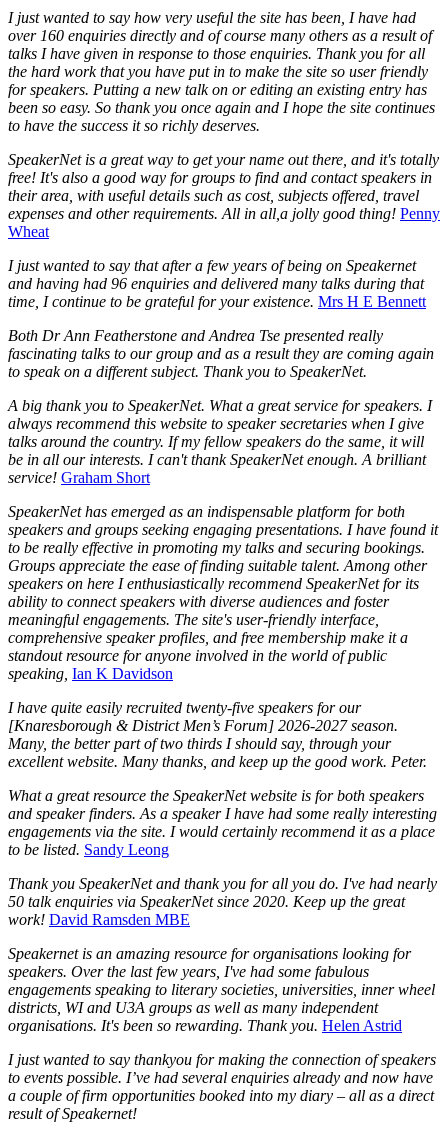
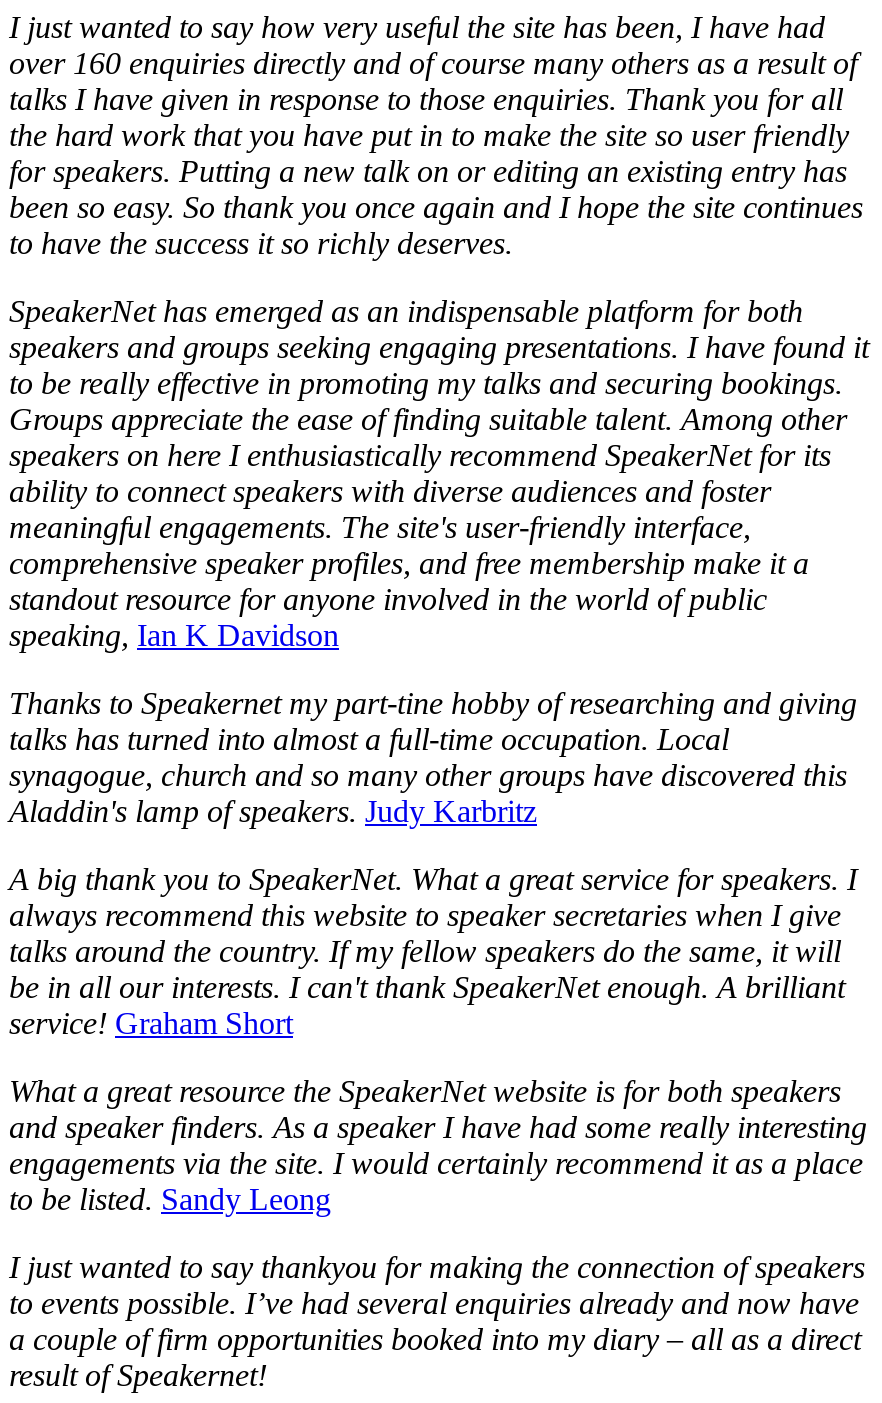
- SpeakerNet is a great way to get your name out there, and it's totally
- free! It's also a good way for groups to find and contact speakers in
- their area, with useful details such as cost, subjects offered, travel
- expenses and other requirements. All in all,a jolly good thing! Penny
- Wheat
- I just wanted to say that after a few years of being on Speakernet
- and having had 96 enquiries and delivered many talks during that
- time, I continue to be grateful for your existence. Mrs H E Bennett
- Both Dr Ann Featherstone and Andrea Tse presented really
- fascinating talks to our group and as a result they are coming again
- to speak on a different subject. Thank you to SpeakerNet.

moved down: A big thank you to SpeakerNet. What a great service for speakers. I | always recommend this website to speaker secretaries when I give | talks around the country. If my fellow speakers do the same, it will | be in all our interests. I can't thank SpeakerNet enough. A brilliant | service! Graham Short

- I have quite easily recruited twenty-five speakers for our
- [Knaresborough & District Men’s Forum] 2026-2027 season.
- Many, the better part of two thirds I should say, through your
- excellent website. Many thanks, and keep up the good work. Peter.
+ Thanks to Speakernet my part-tine hobby of researching and giving
+ talks has turned into almost a full-time occupation. Local
+ synagogue, church and so many other groups have discovered this
+ Aladdin's lamp of speakers. Judy Karbritz

- Thank you SpeakerNet and thank you for all you do. I've had nearly
- 50 talk enquiries via SpeakerNet since 2020. Keep up the great
- work! David Ramsden MBE
- Speakernet is an amazing resource for organisations looking for
- speakers. Over the last few years, I've had some fabulous
- engagements speaking to literary societies, universities, inner wheel
- districts, WI and U3A groups as well as many independent
- organisations. It's been so rewarding. Thank you. Helen Astrid
